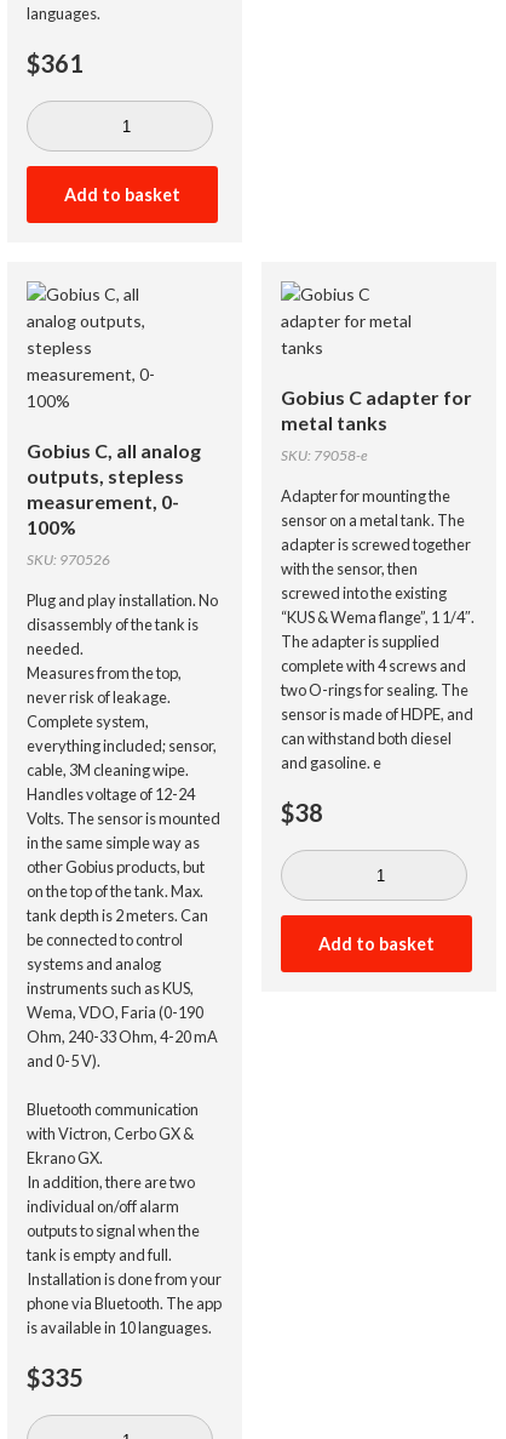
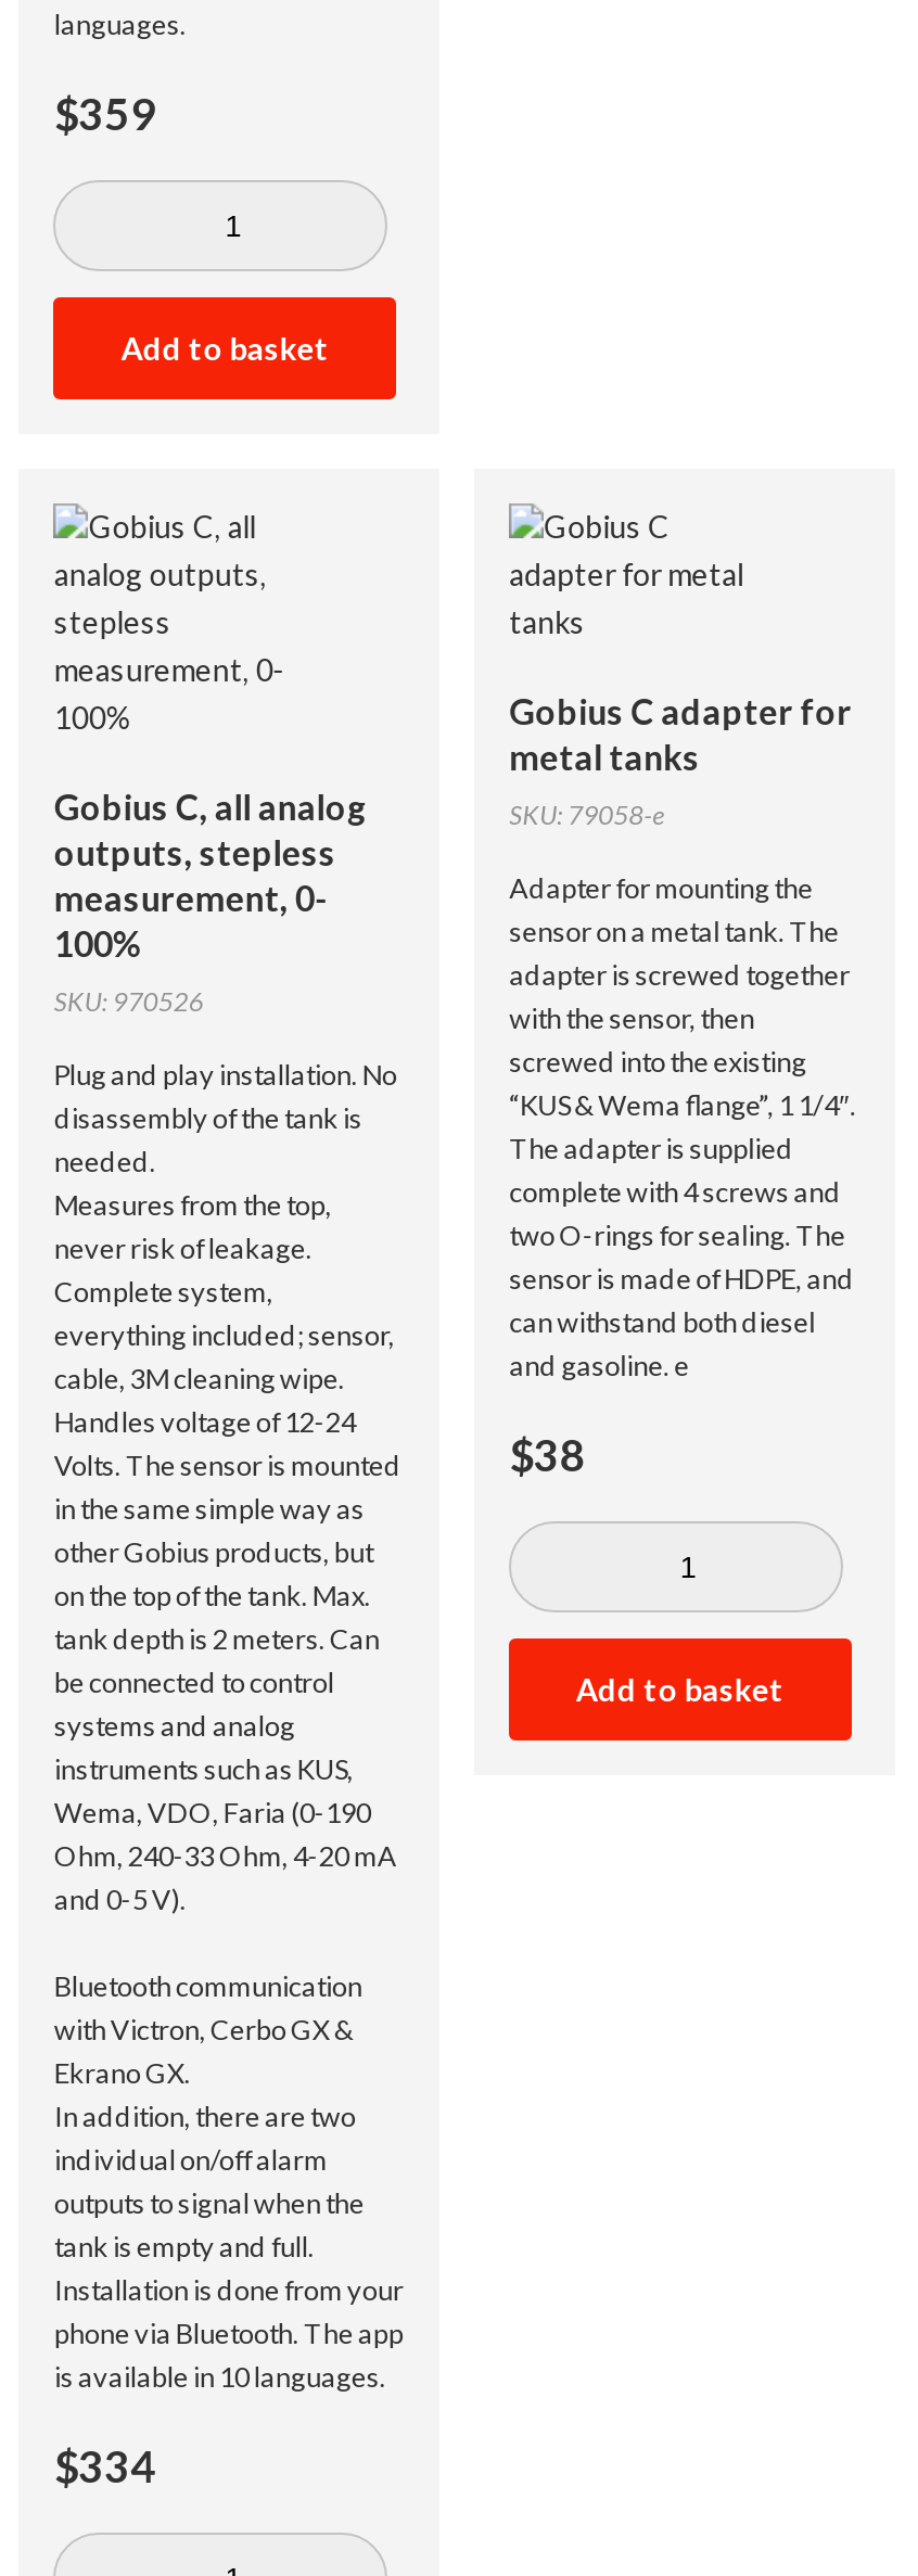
- $361
+ $359

- $335
+ $334
